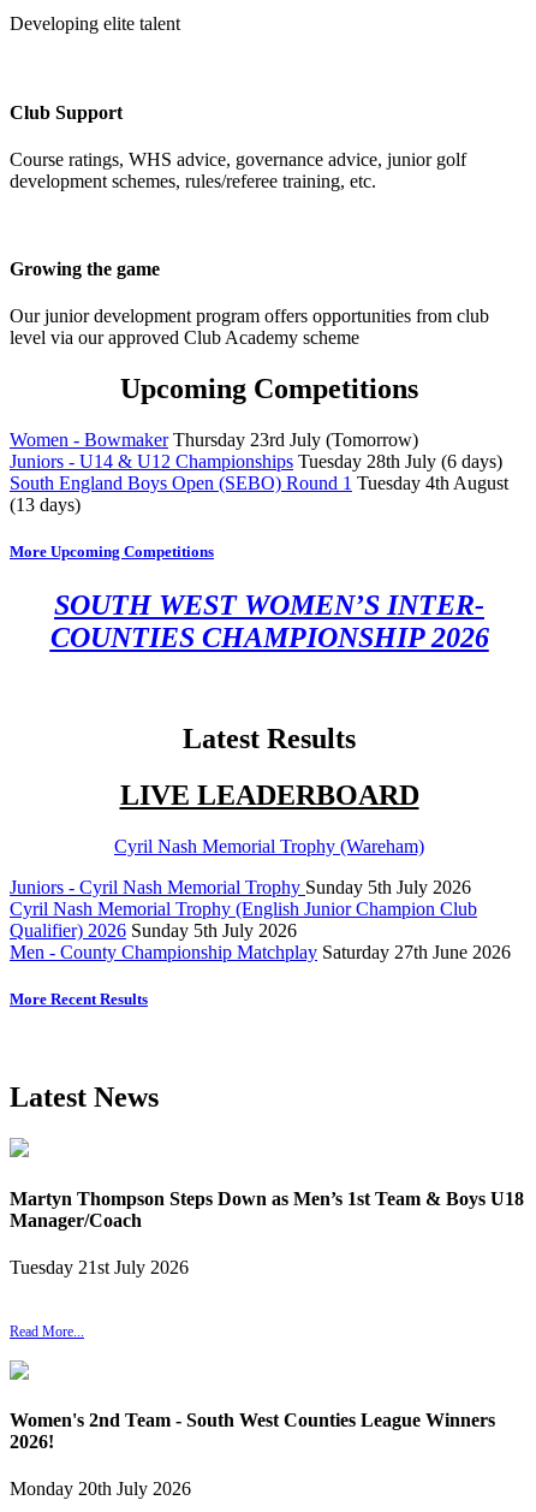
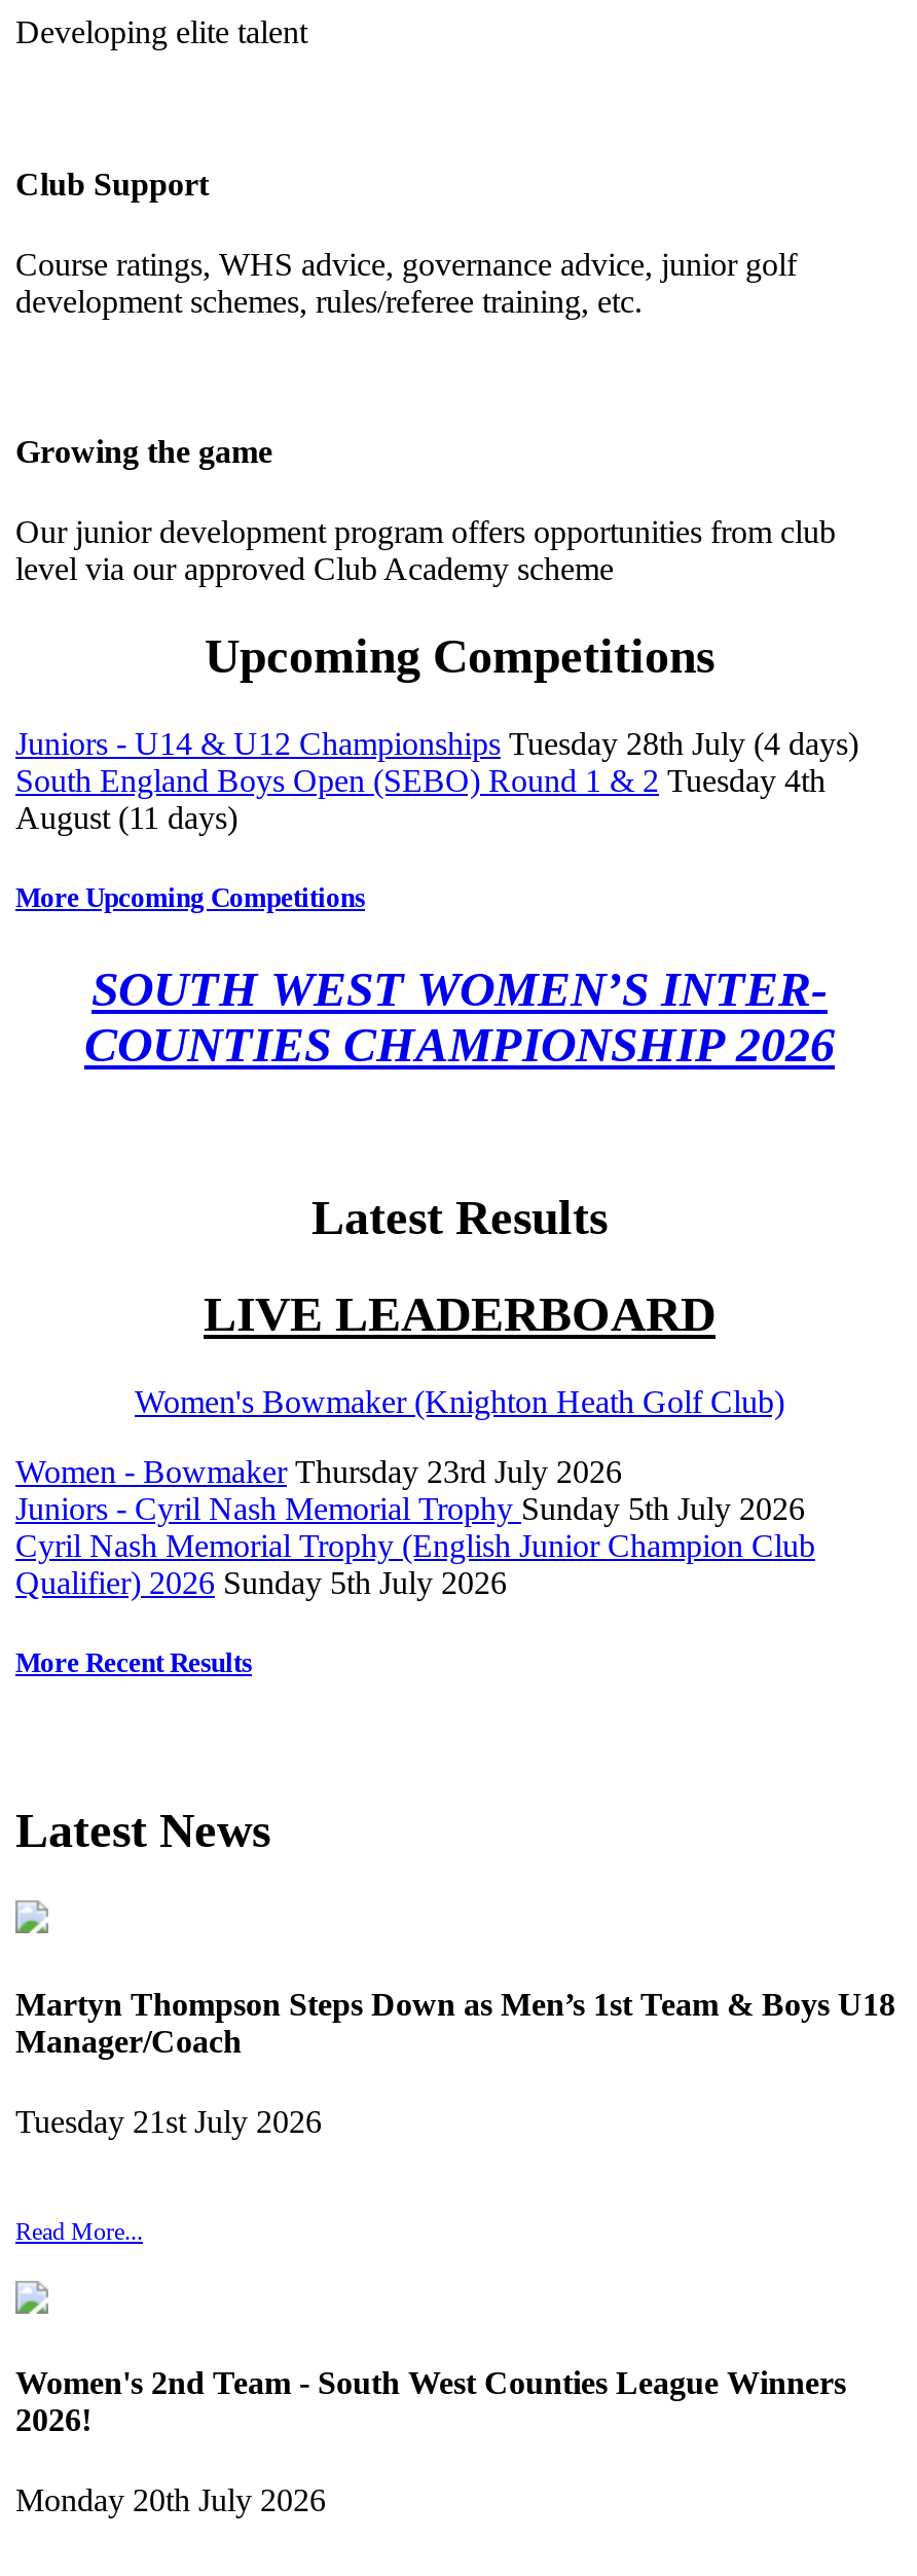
- Women - Bowmaker Thursday 23rd July (Tomorrow)
- Juniors - U14 & U12 Championships Tuesday 28th July (6 days)
- South England Boys Open (SEBO) Round 1 Tuesday 4th August
- (13 days)
+ Juniors - U14 & U12 Championships Tuesday 28th July (4 days)
+ South England Boys Open (SEBO) Round 1 & 2 Tuesday 4th
+ August (11 days)

- Cyril Nash Memorial Trophy (Wareham)
+ Women's Bowmaker (Knighton Heath Golf Club)
+ Women - Bowmaker Thursday 23rd July 2026

- Men - County Championship Matchplay Saturday 27th June 2026
